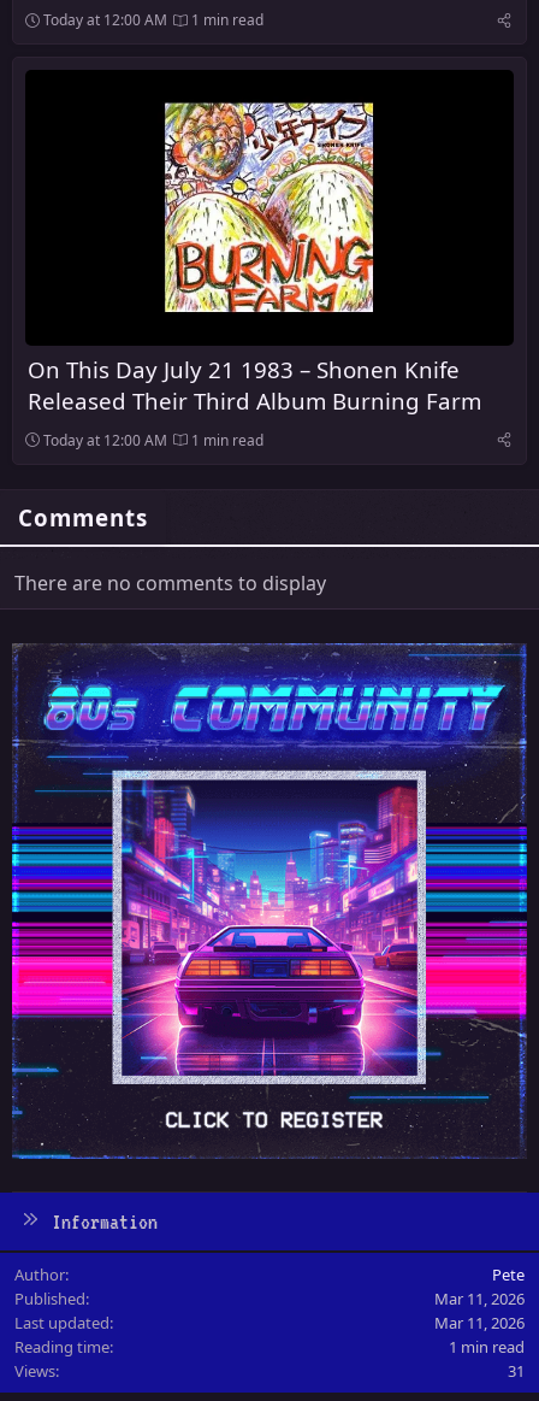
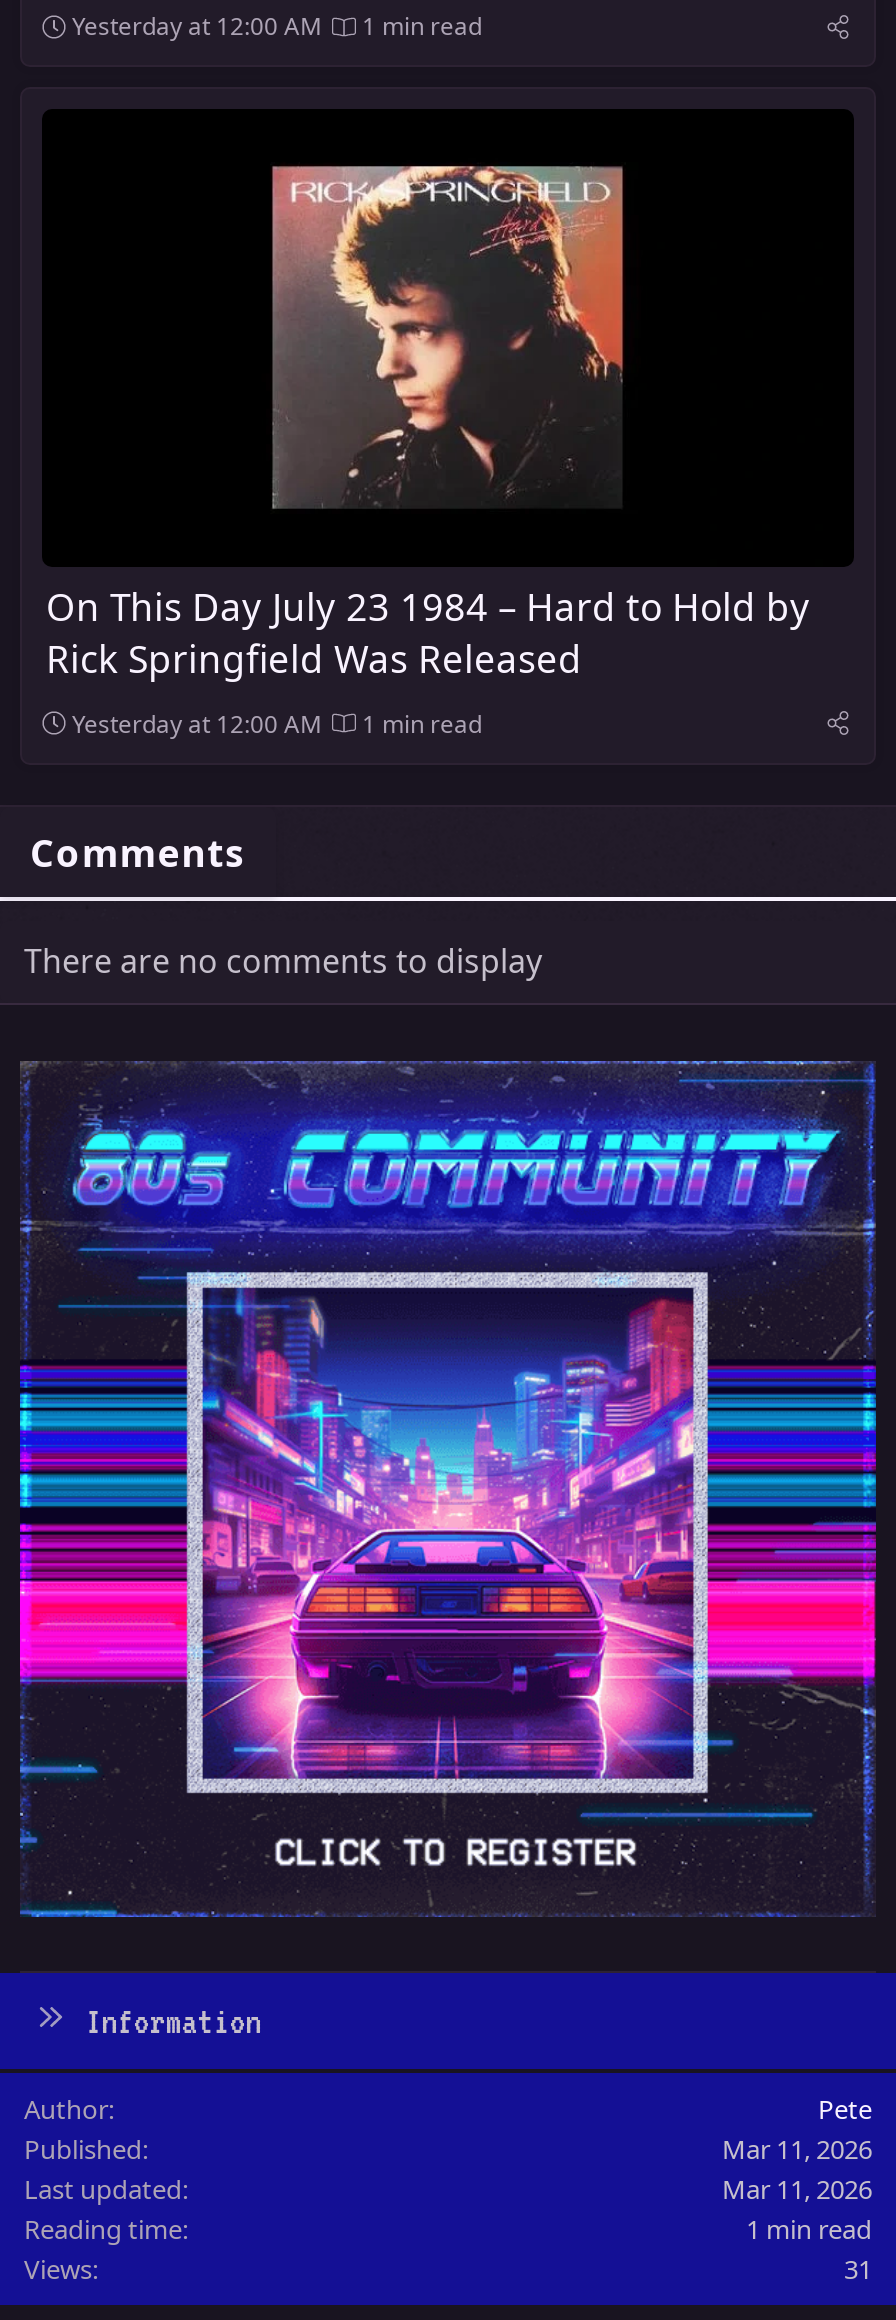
- Today at 12:00 AM
+ Yesterday at 12:00 AM

- [image]
- On This Day July 21 1983 – Shonen Knife
- Released Their Third Album Burning Farm
+ [image]
+ On This Day July 23 1984 – Hard to Hold by
+ Rick Springfield Was Released

- Today at 12:00 AM
+ Yesterday at 12:00 AM
